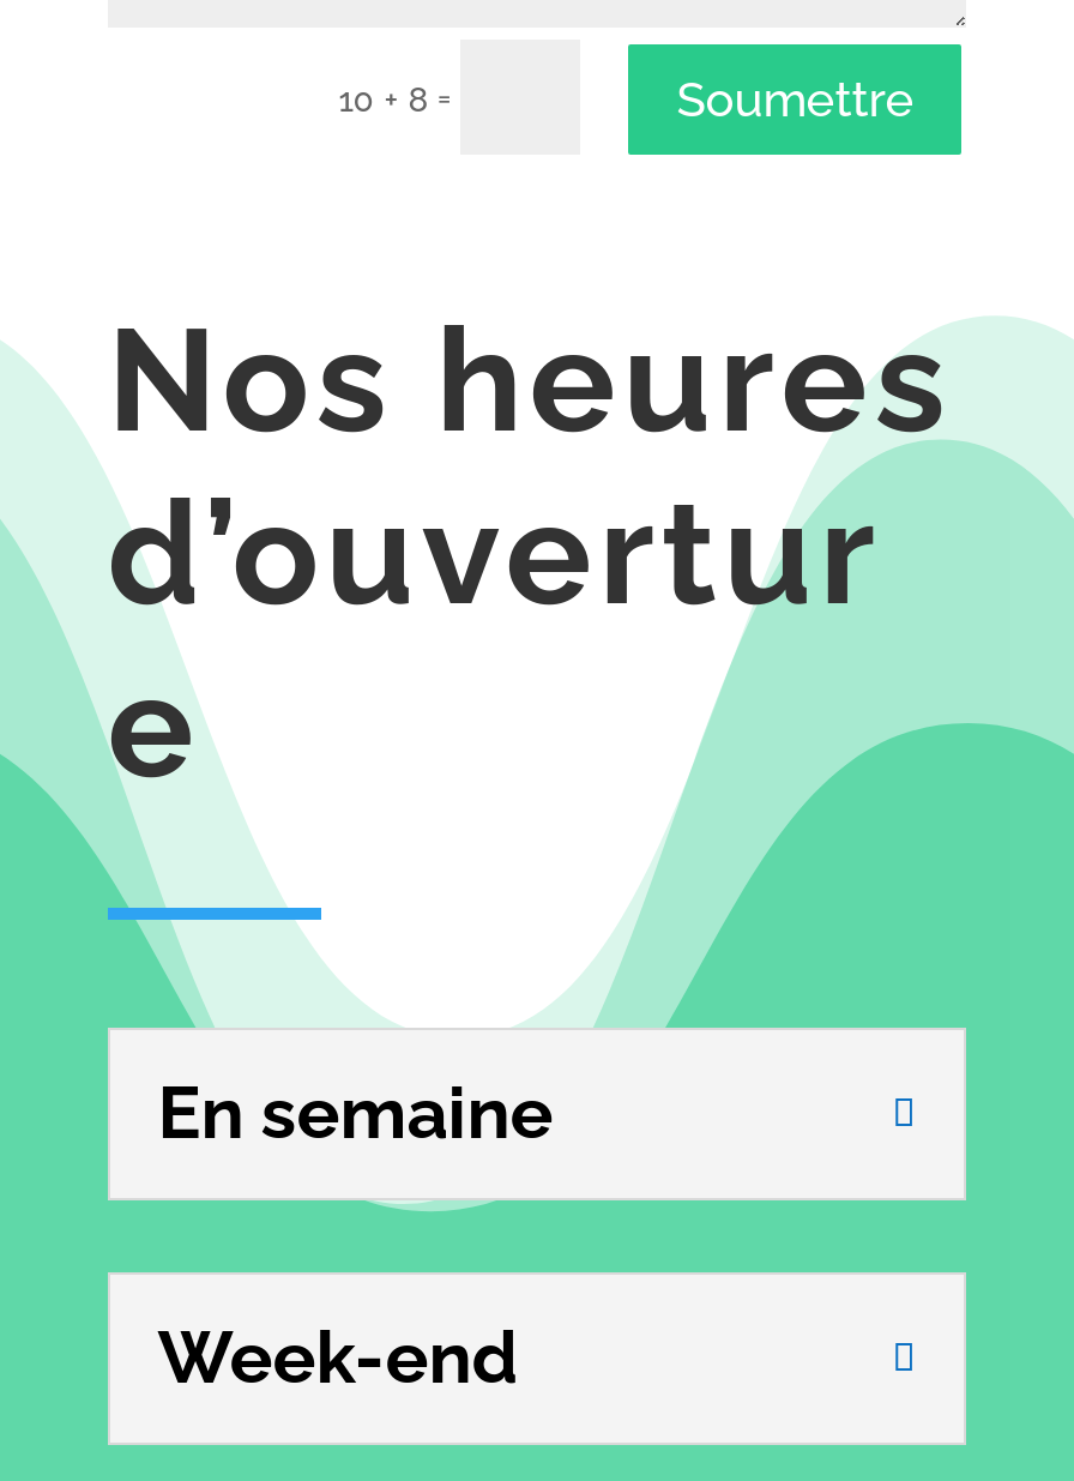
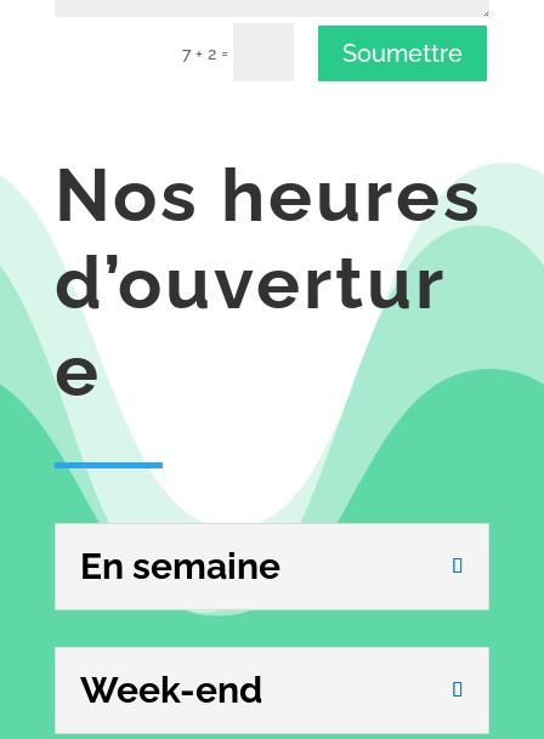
- 10 + 8 =
+ 7 + 2 =
